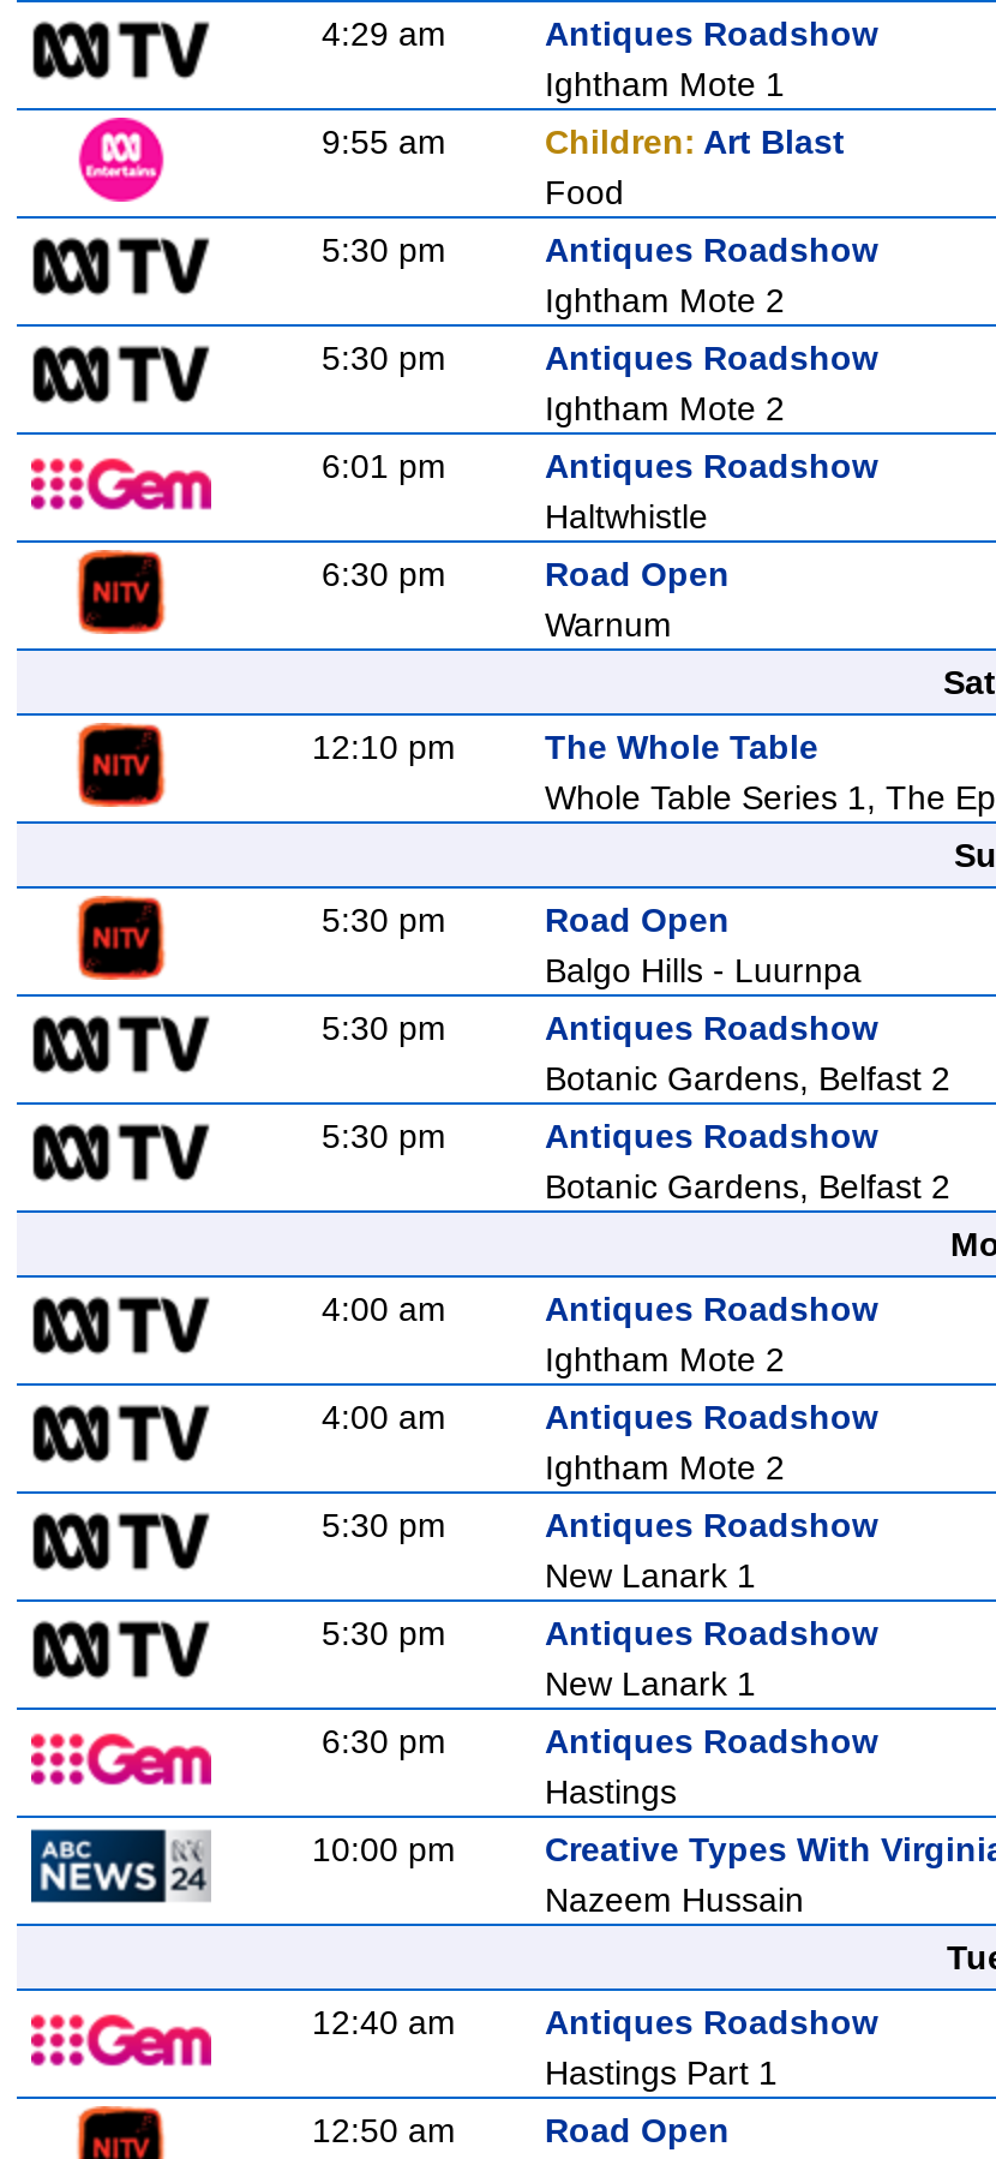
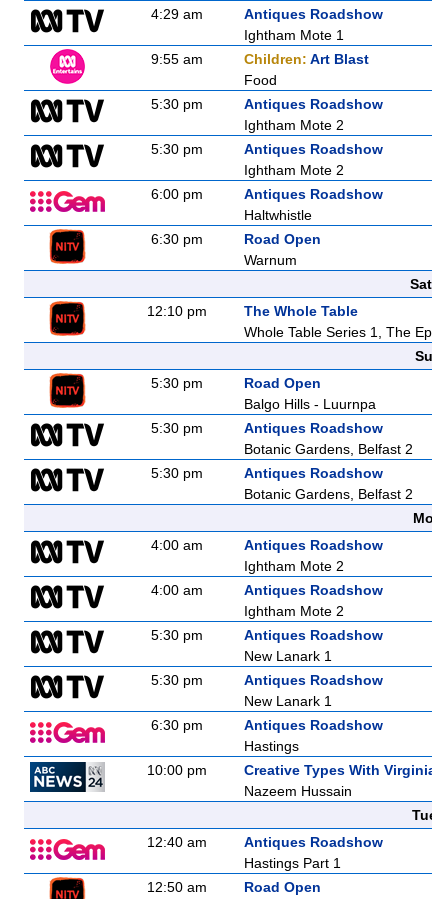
- 6:01 pm
+ 6:00 pm
